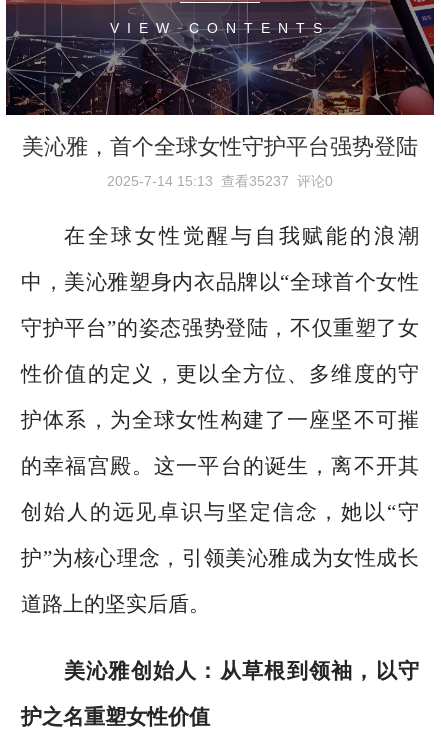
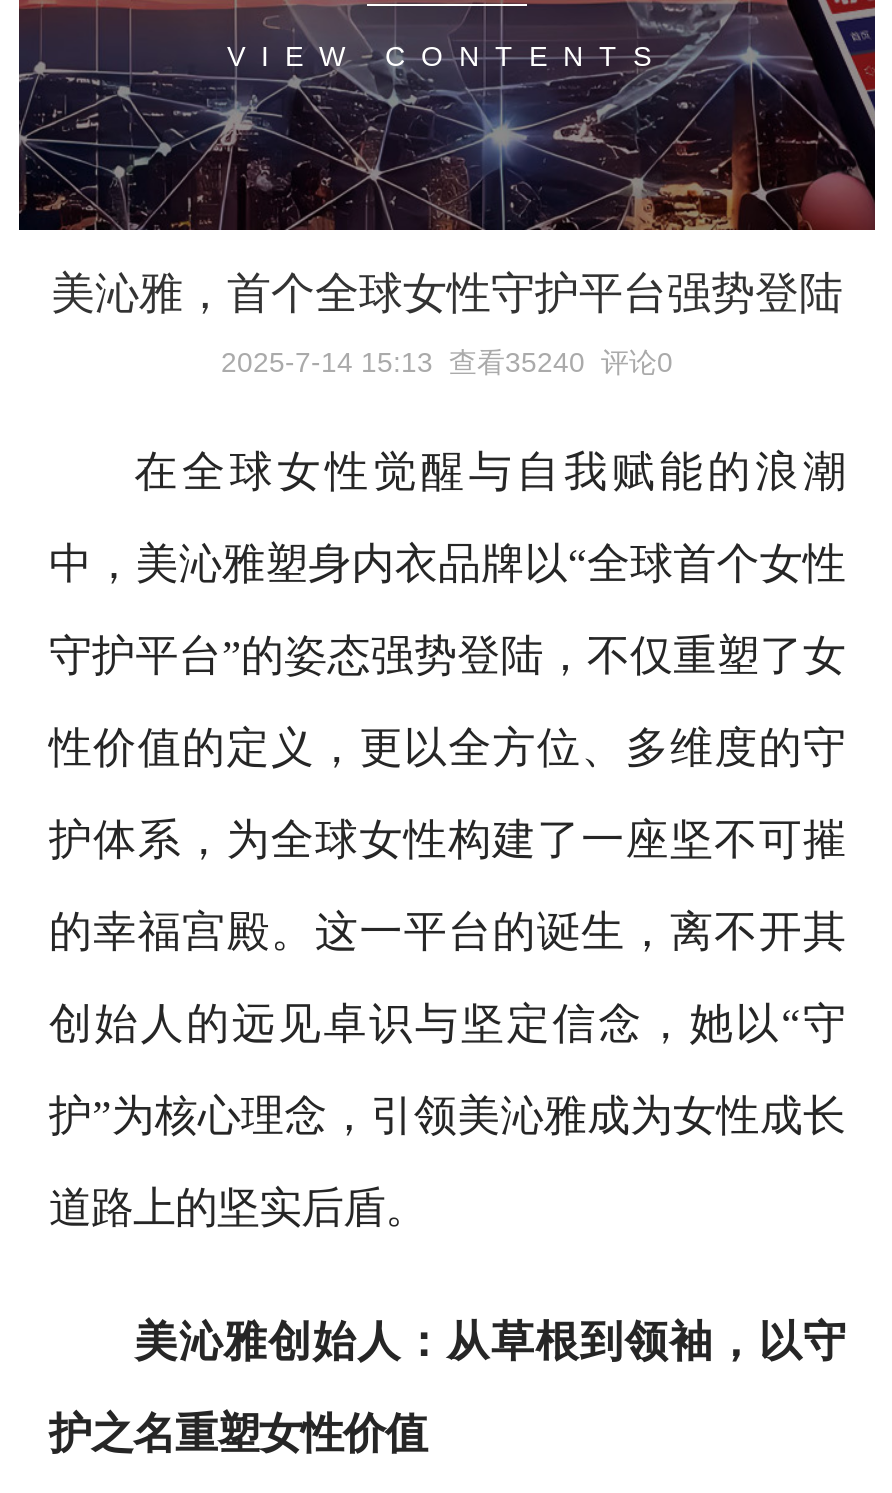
- 2025-7-14 15:13 查看35237 评论0
+ 2025-7-14 15:13 查看35240 评论0
